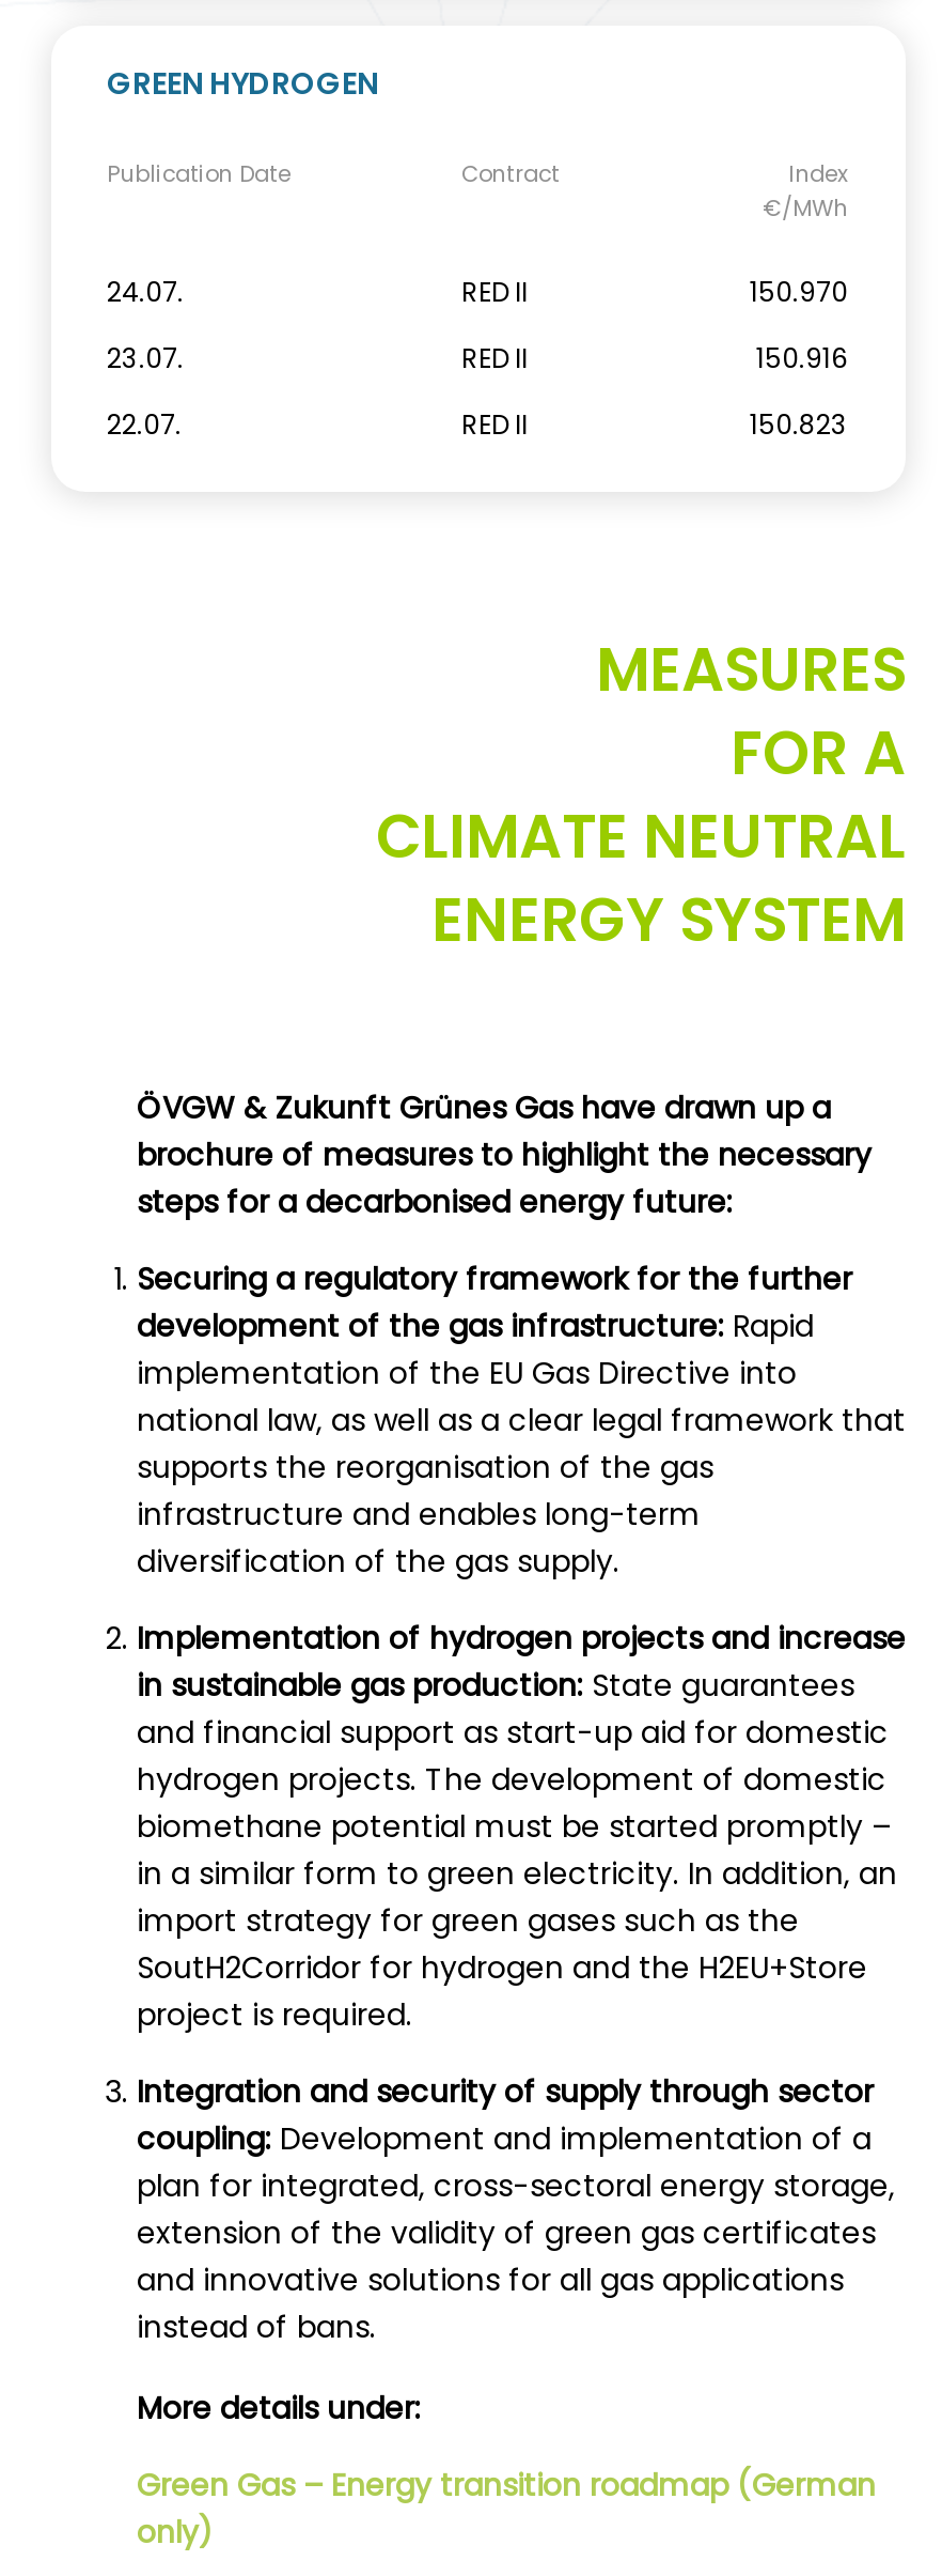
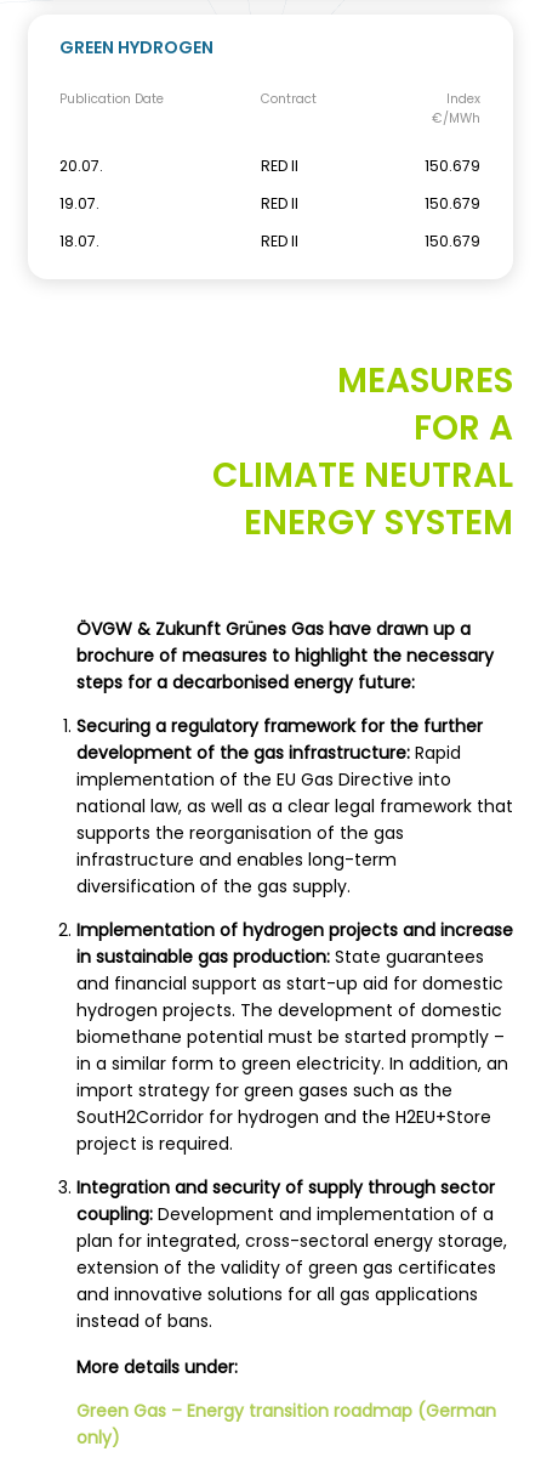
- 24.07.
+ 20.07.

- 150.970
+ 150.679

- 23.07.
+ 19.07.

- 150.916
+ 150.679

- 22.07.
+ 18.07.

- 150.823
+ 150.679
